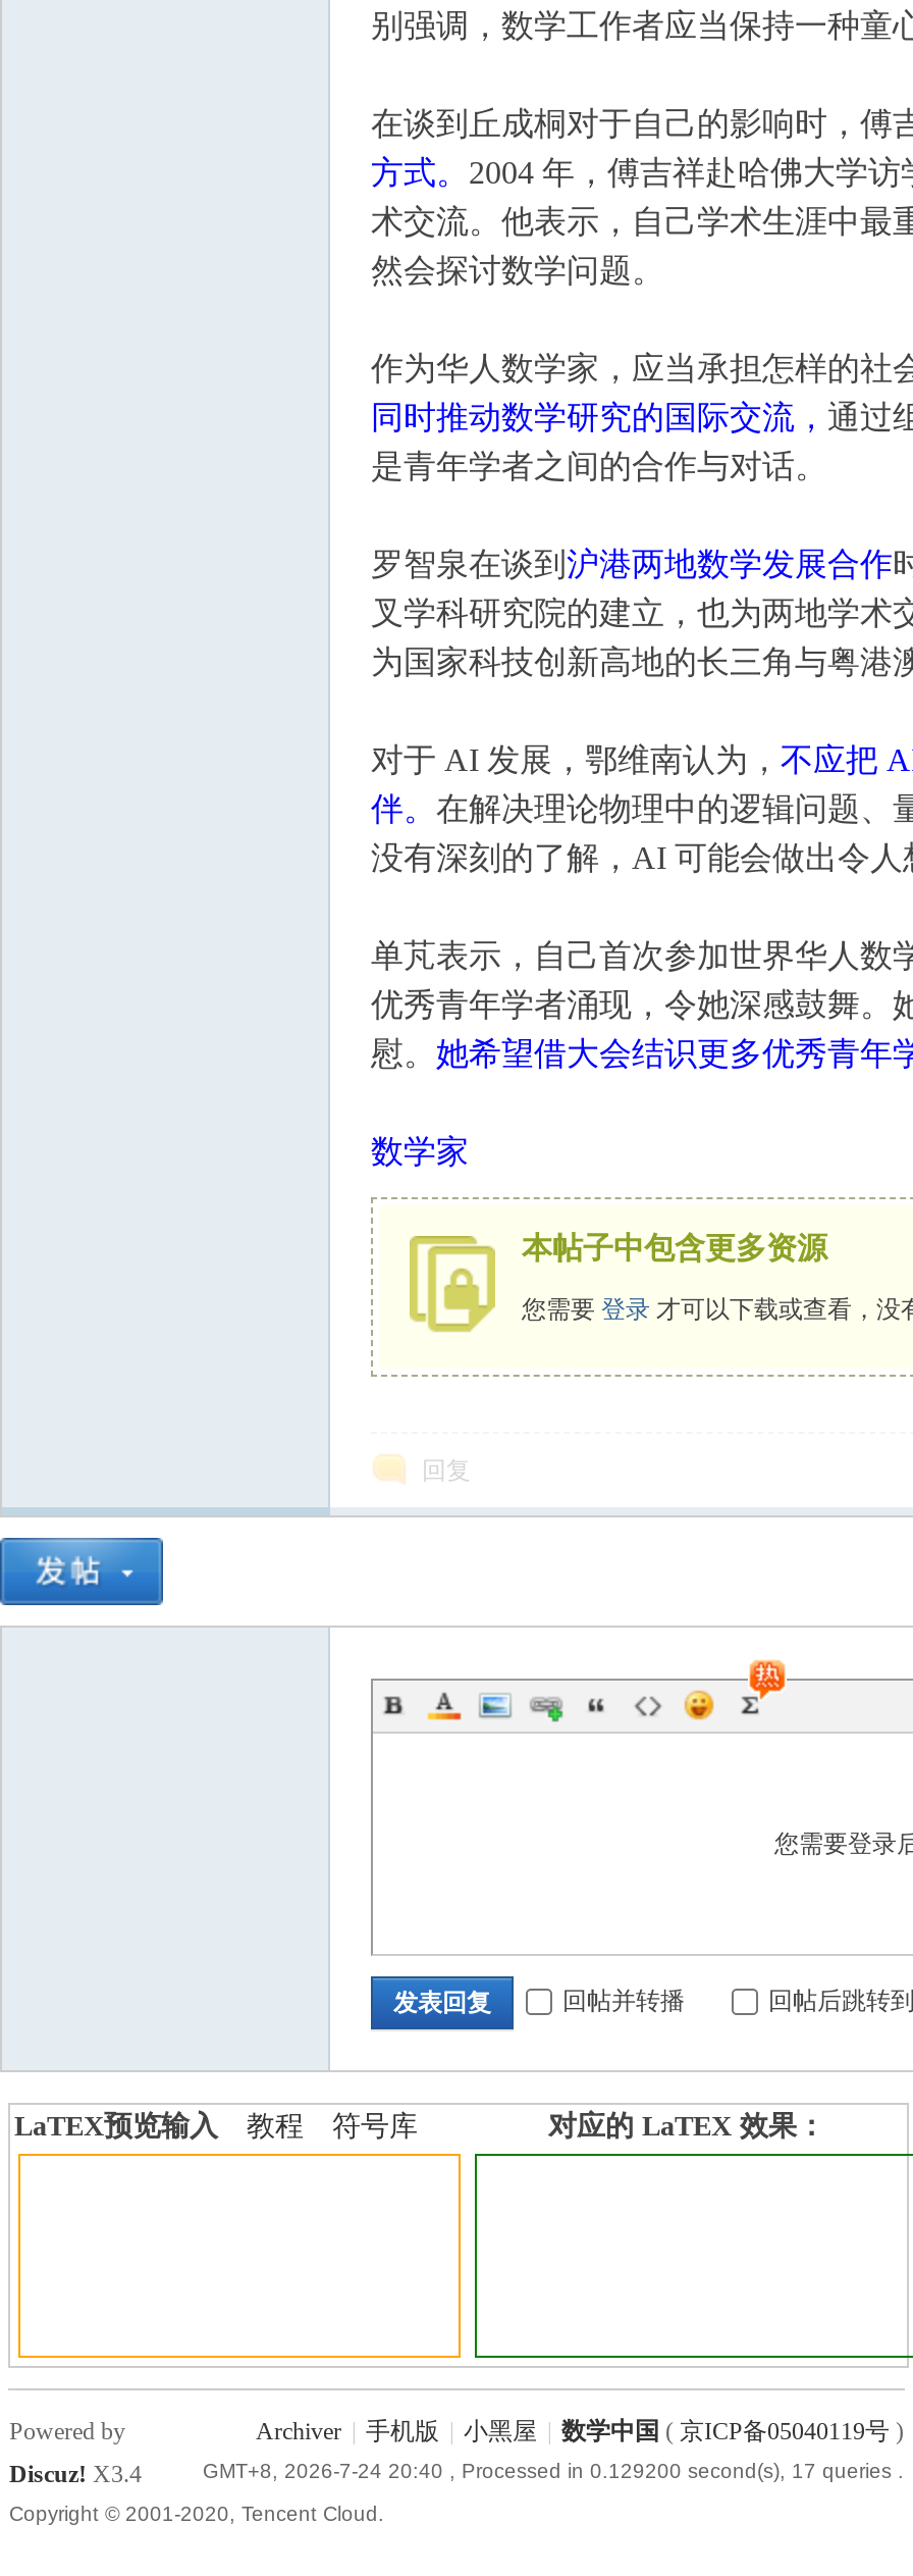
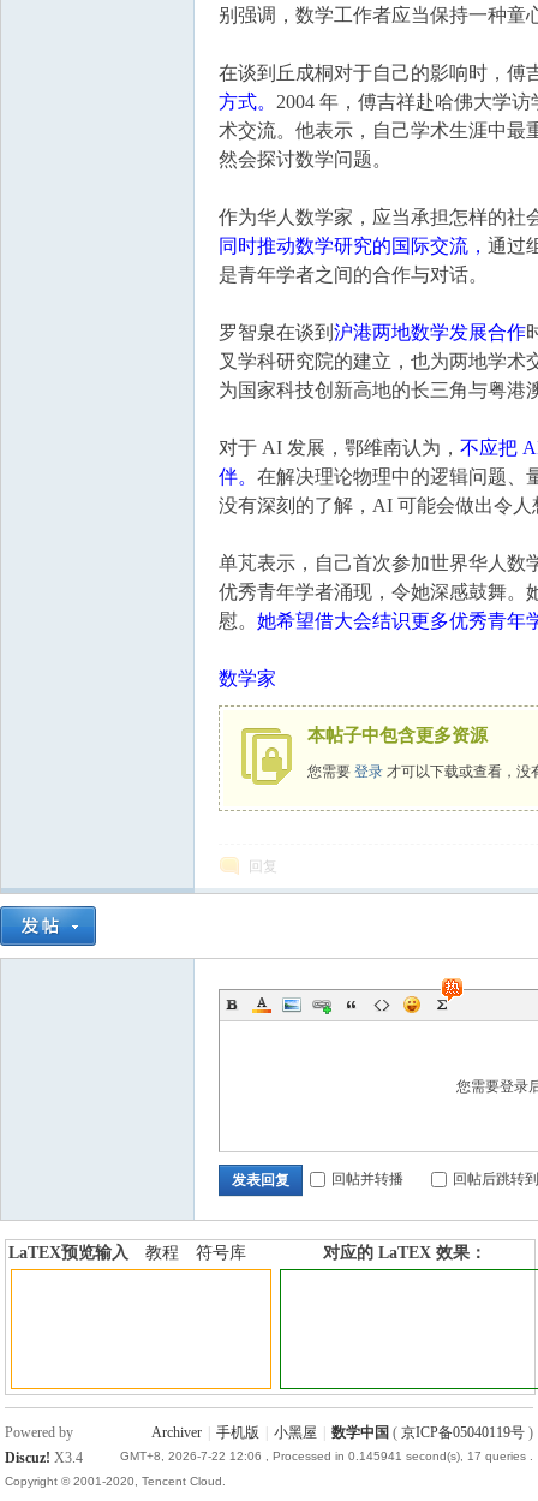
- GMT+8, 2026-7-24 20:40, Processed in 0.129200 second(s), 17 queries .
+ GMT+8, 2026-7-22 12:06, Processed in 0.145941 second(s), 17 queries .
